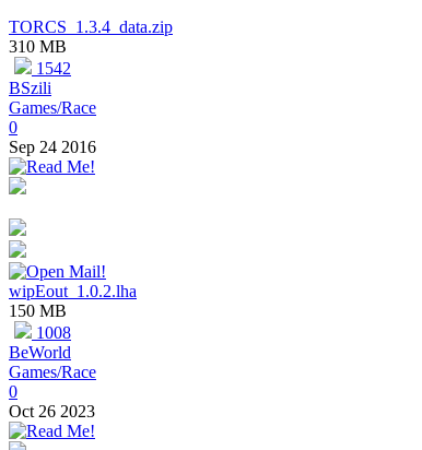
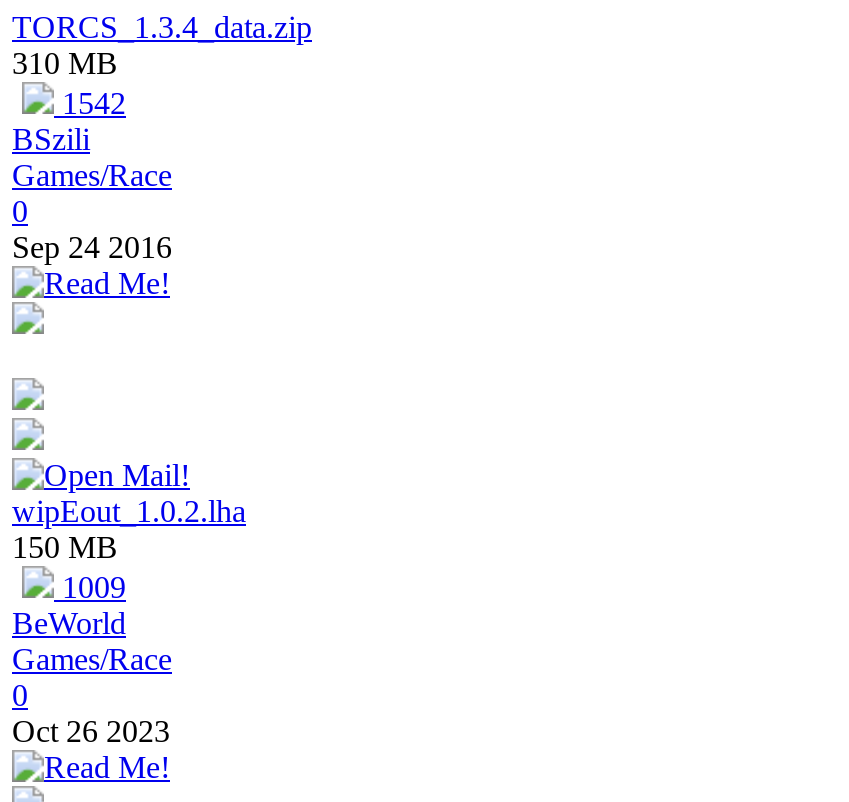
- 1008
+ 1009
